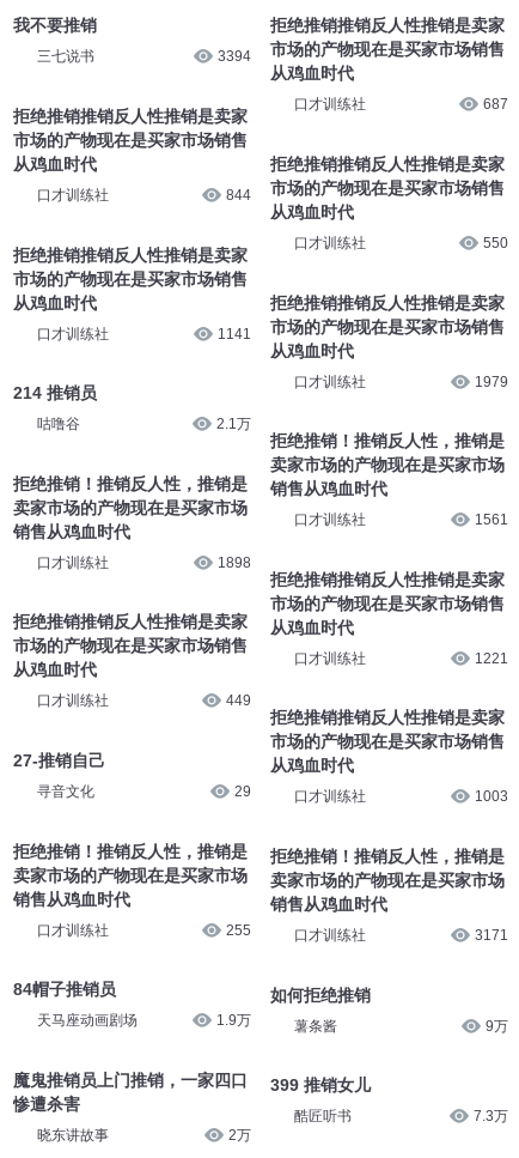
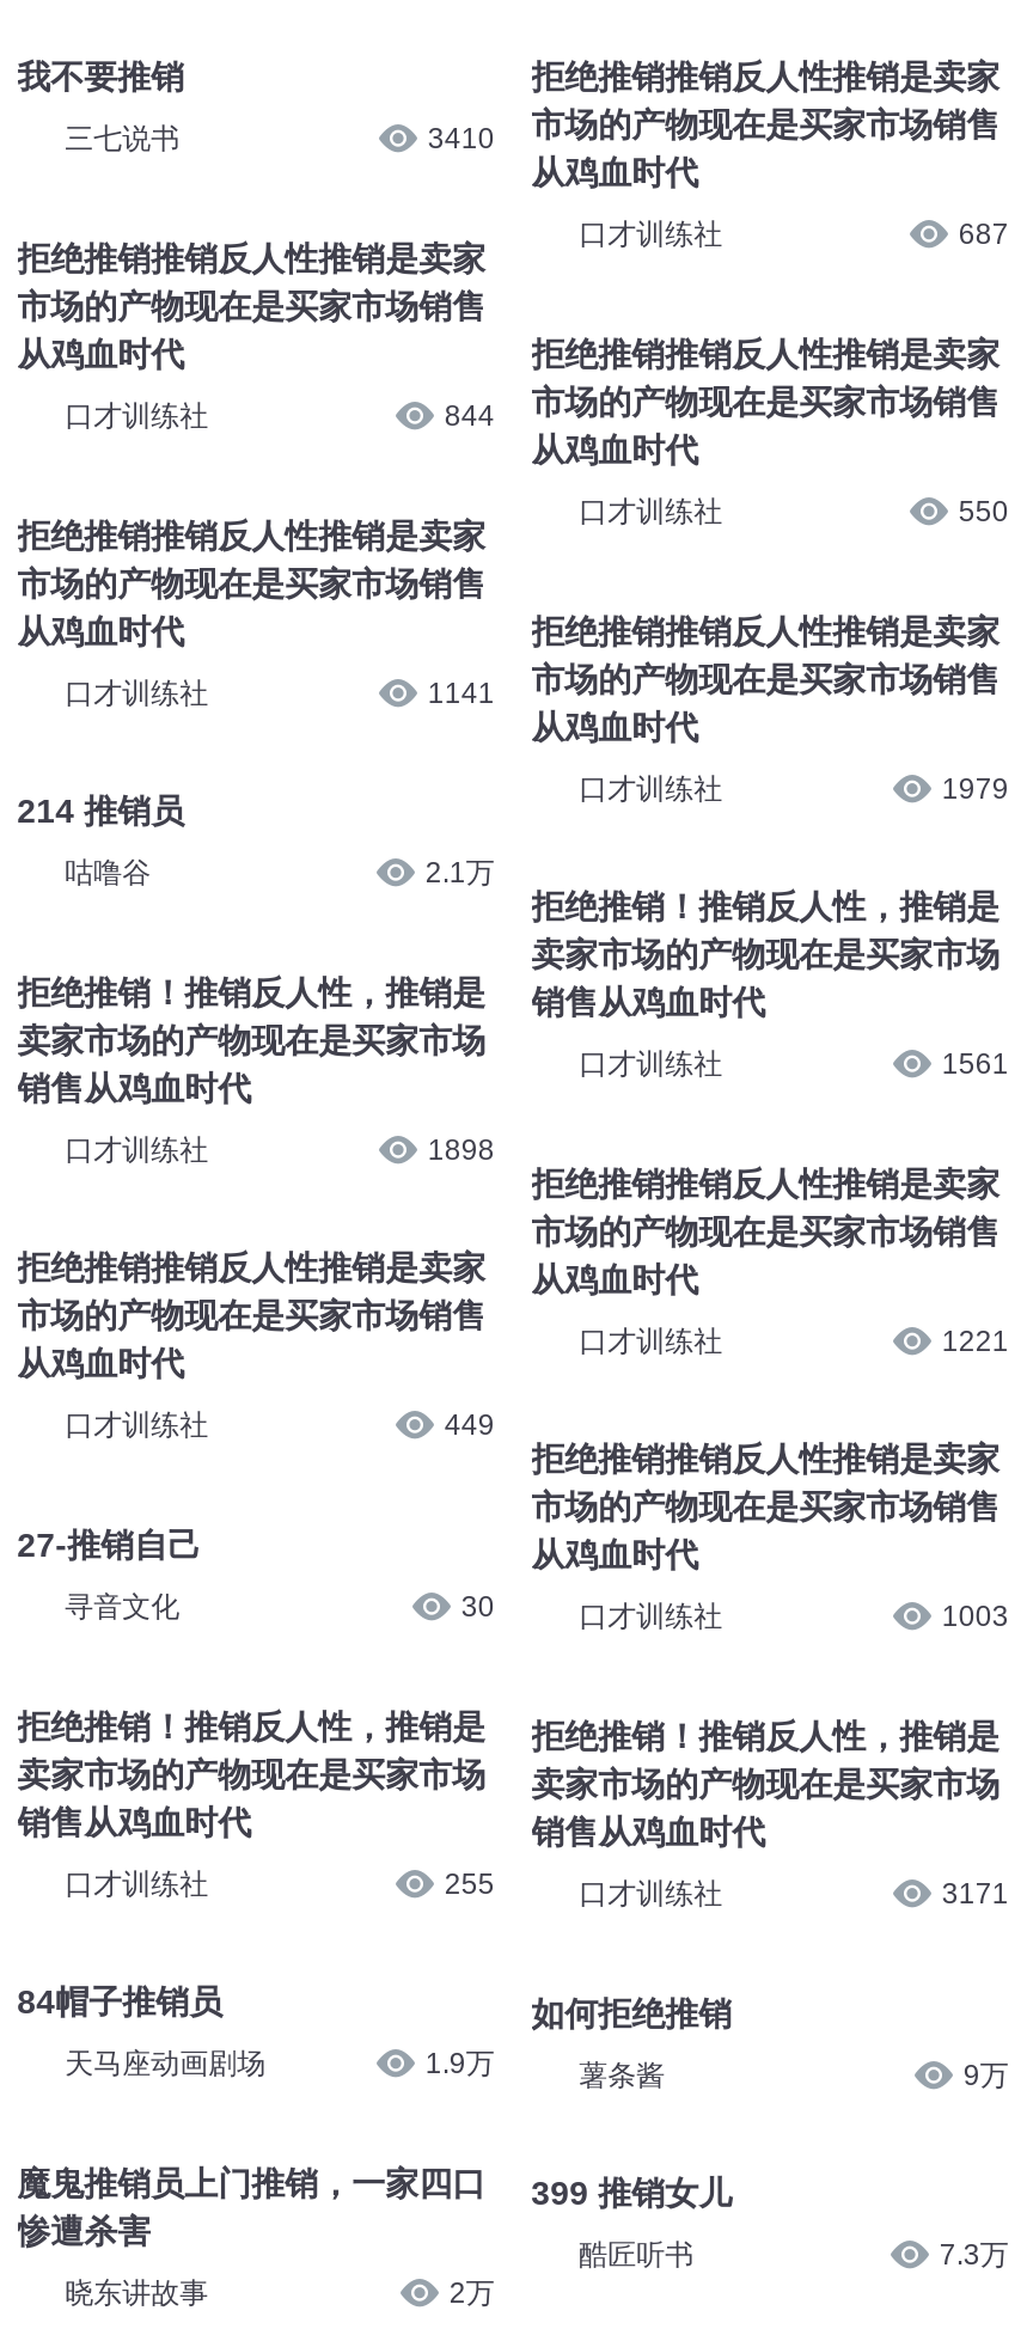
- 3394 市场的产物现在是买家市场销售
+ 3410 市场的产物现在是买家市场销售

- 29
+ 30
